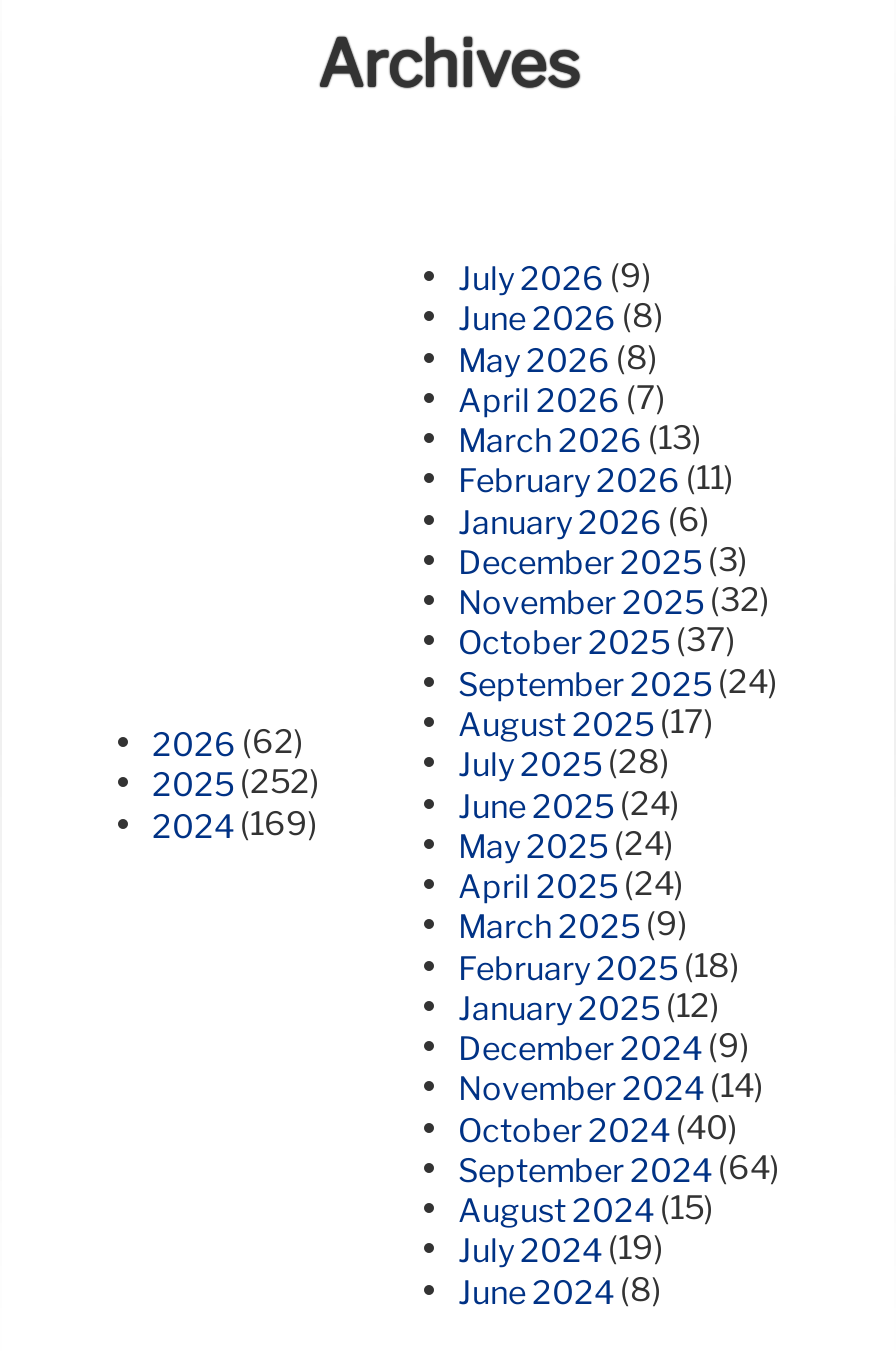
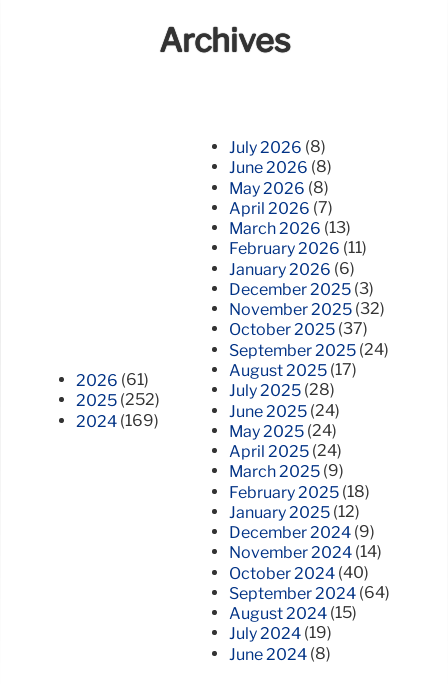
- July 2026 (9)
+ July 2026 (8)

- 2026 (62)
+ 2026 (61)
